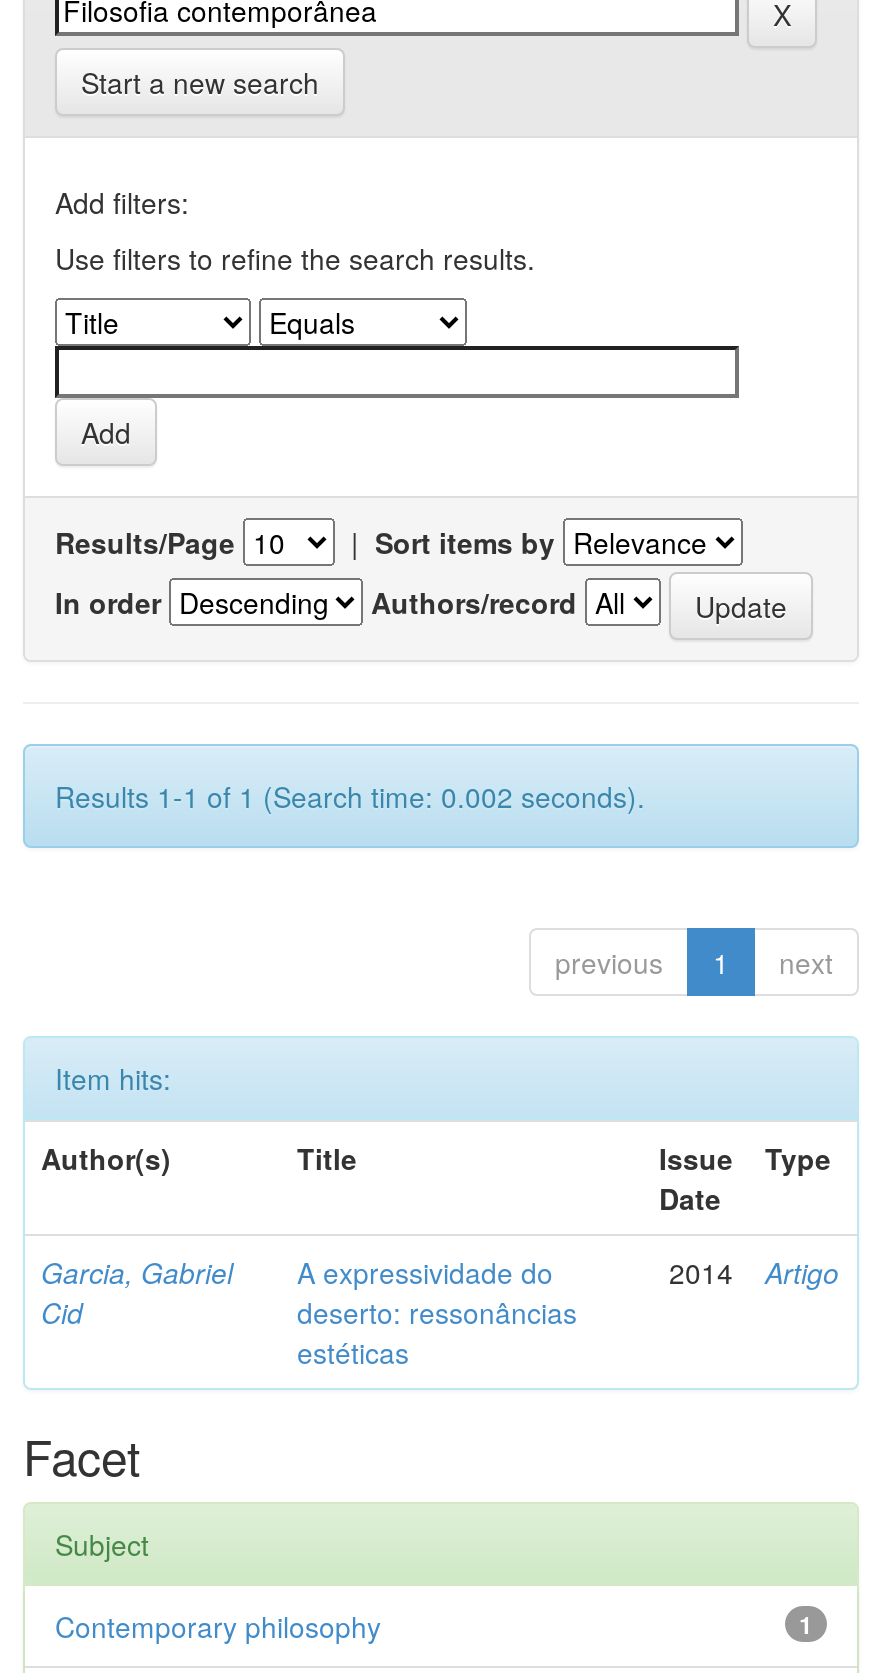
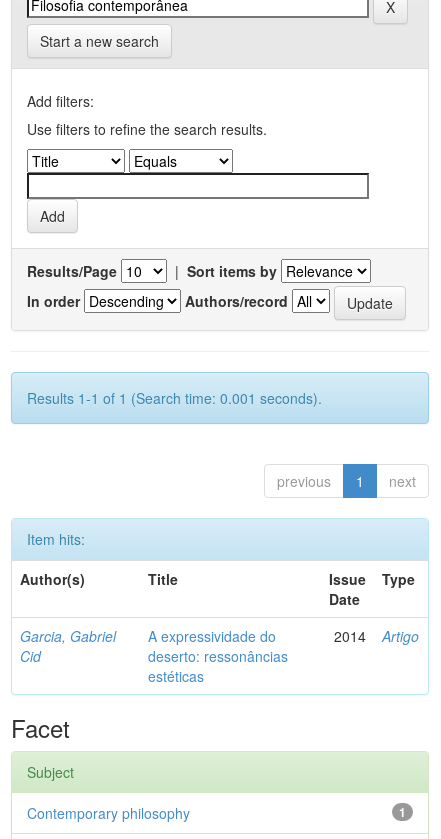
- Results 1-1 of 1 (Search time: 0.002 seconds).
+ Results 1-1 of 1 (Search time: 0.001 seconds).
